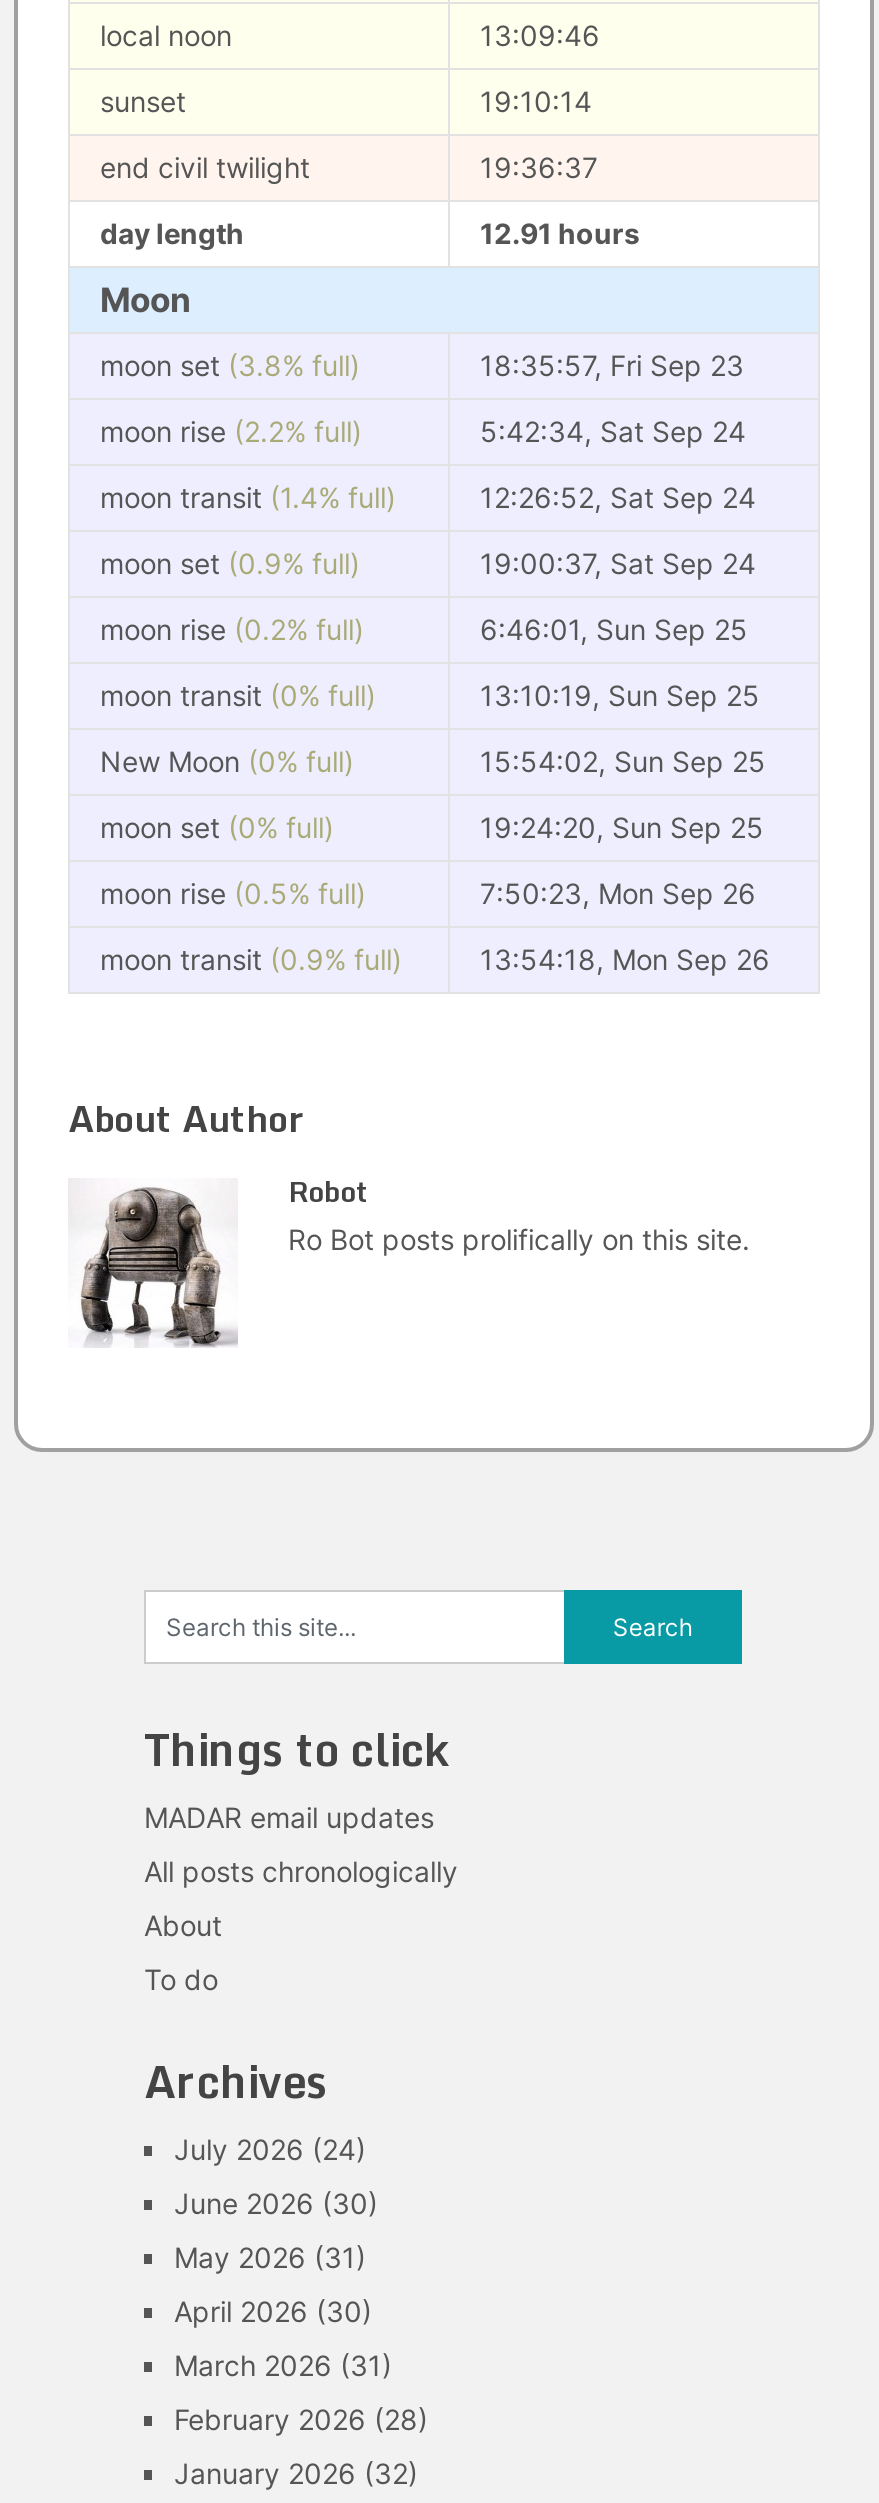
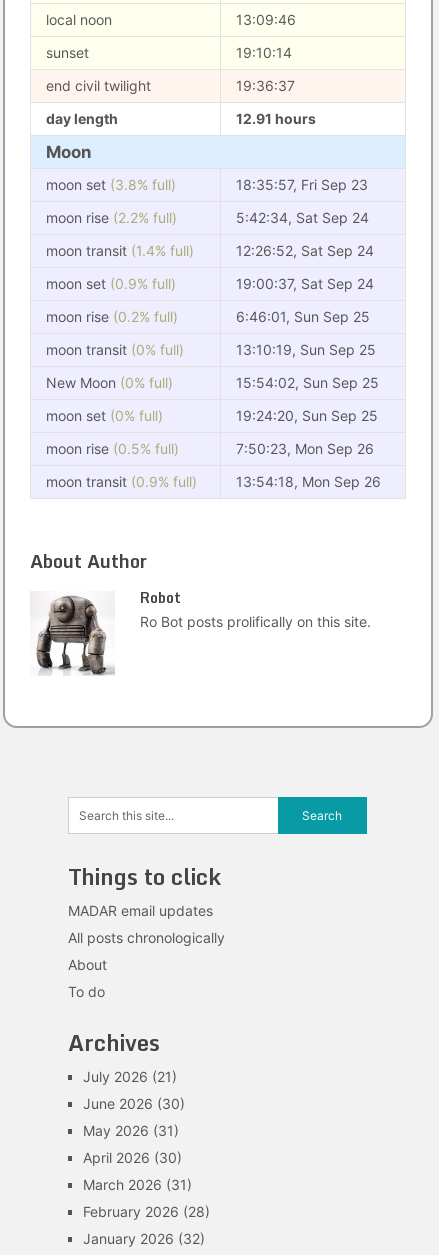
- July 2026 (24)
+ July 2026 (21)
